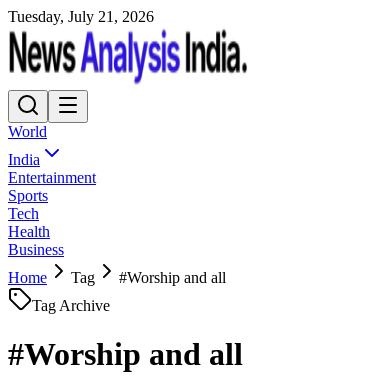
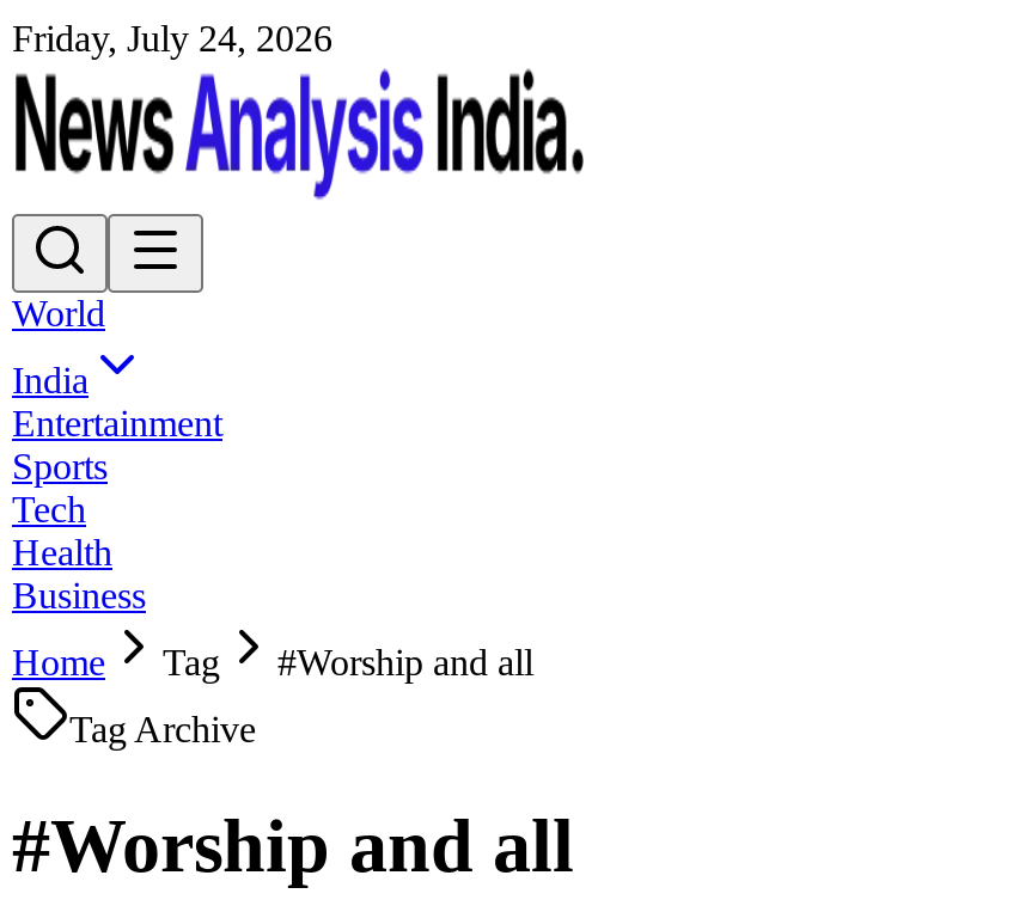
- Tuesday, July 21, 2026
+ Friday, July 24, 2026
